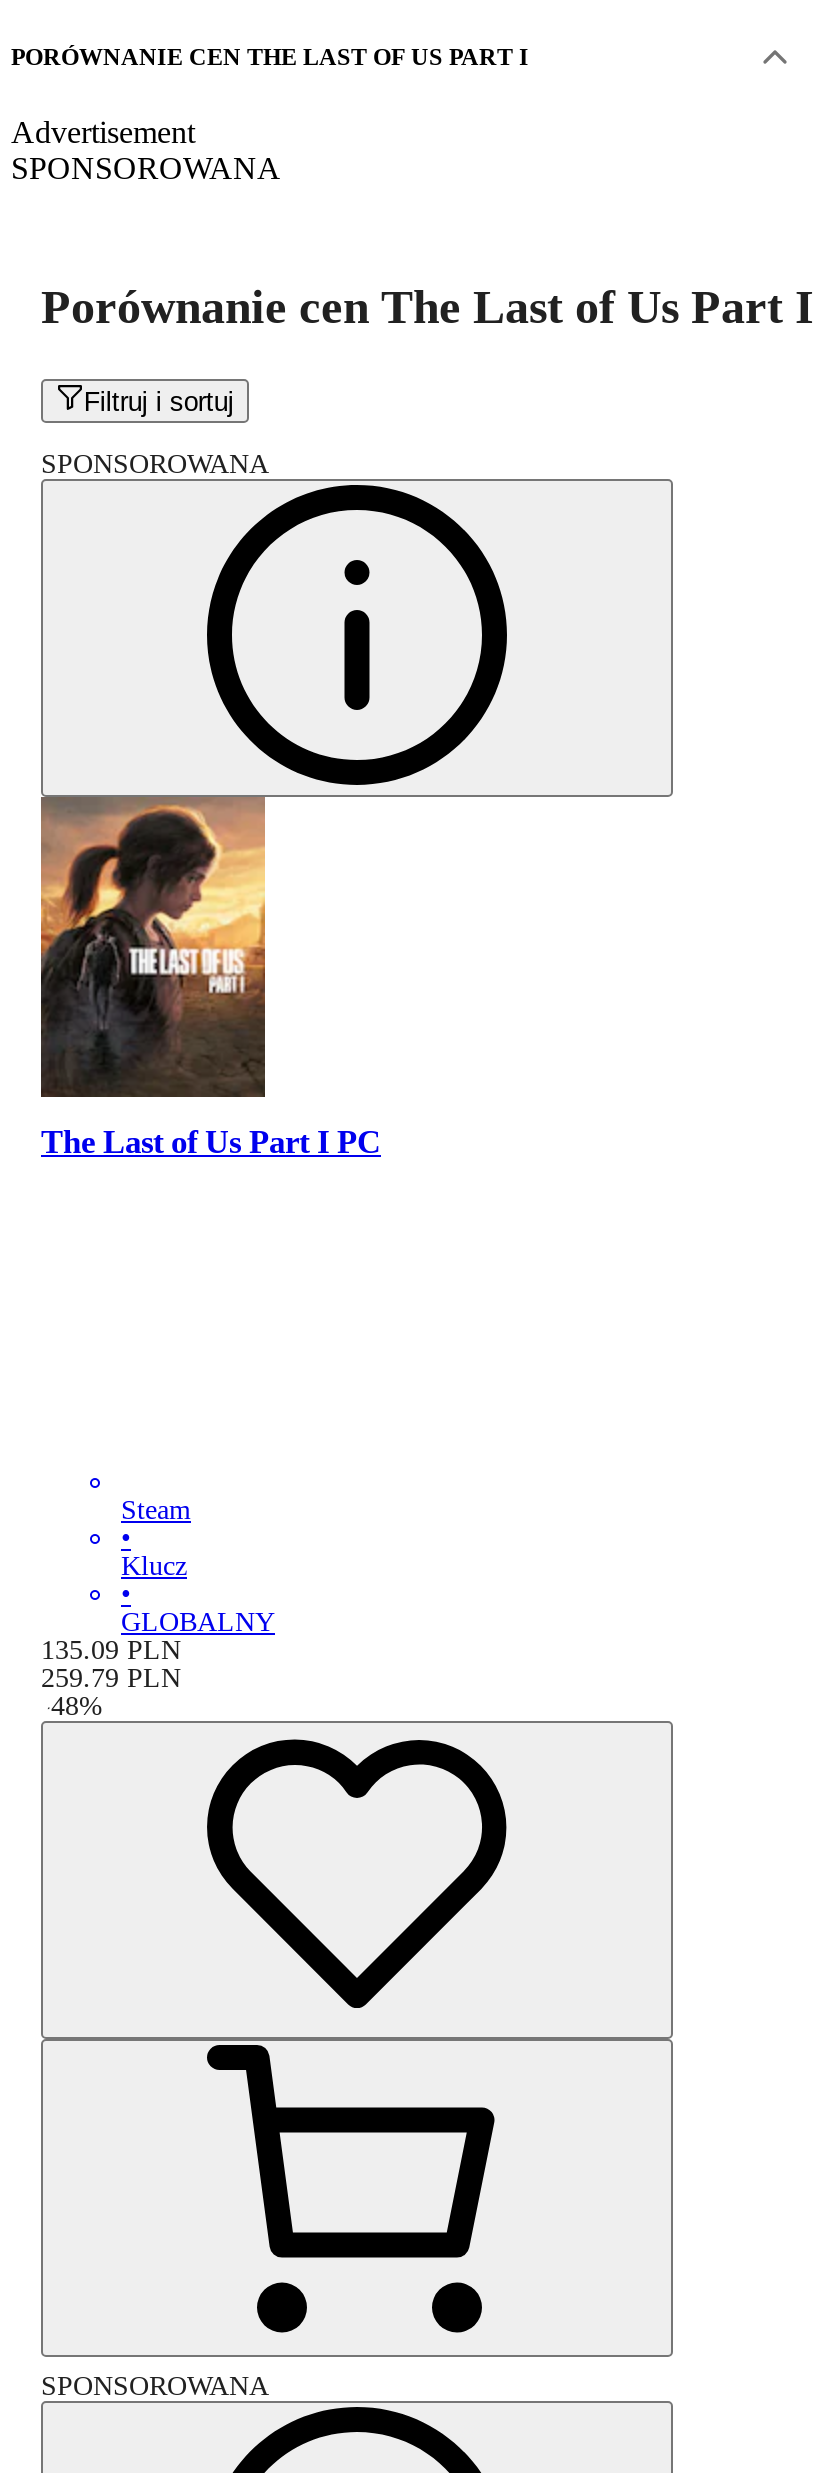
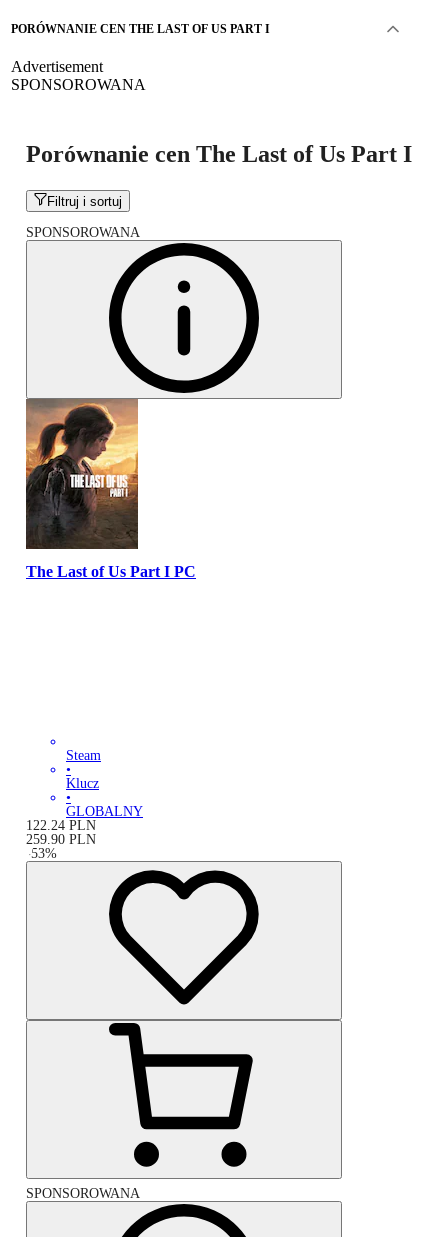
- 135.09 PLN
+ 122.24 PLN

- 259.79 PLN
+ 259.90 PLN

- - 48%
+ - 53%
